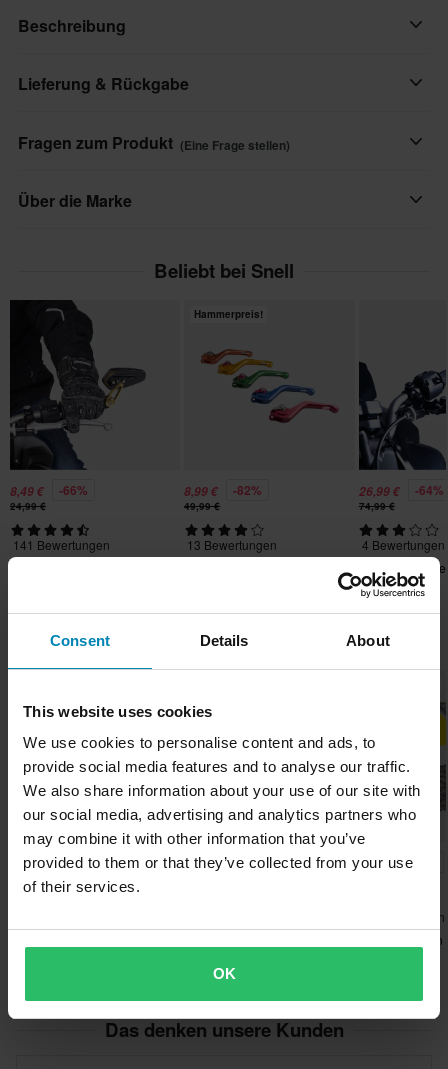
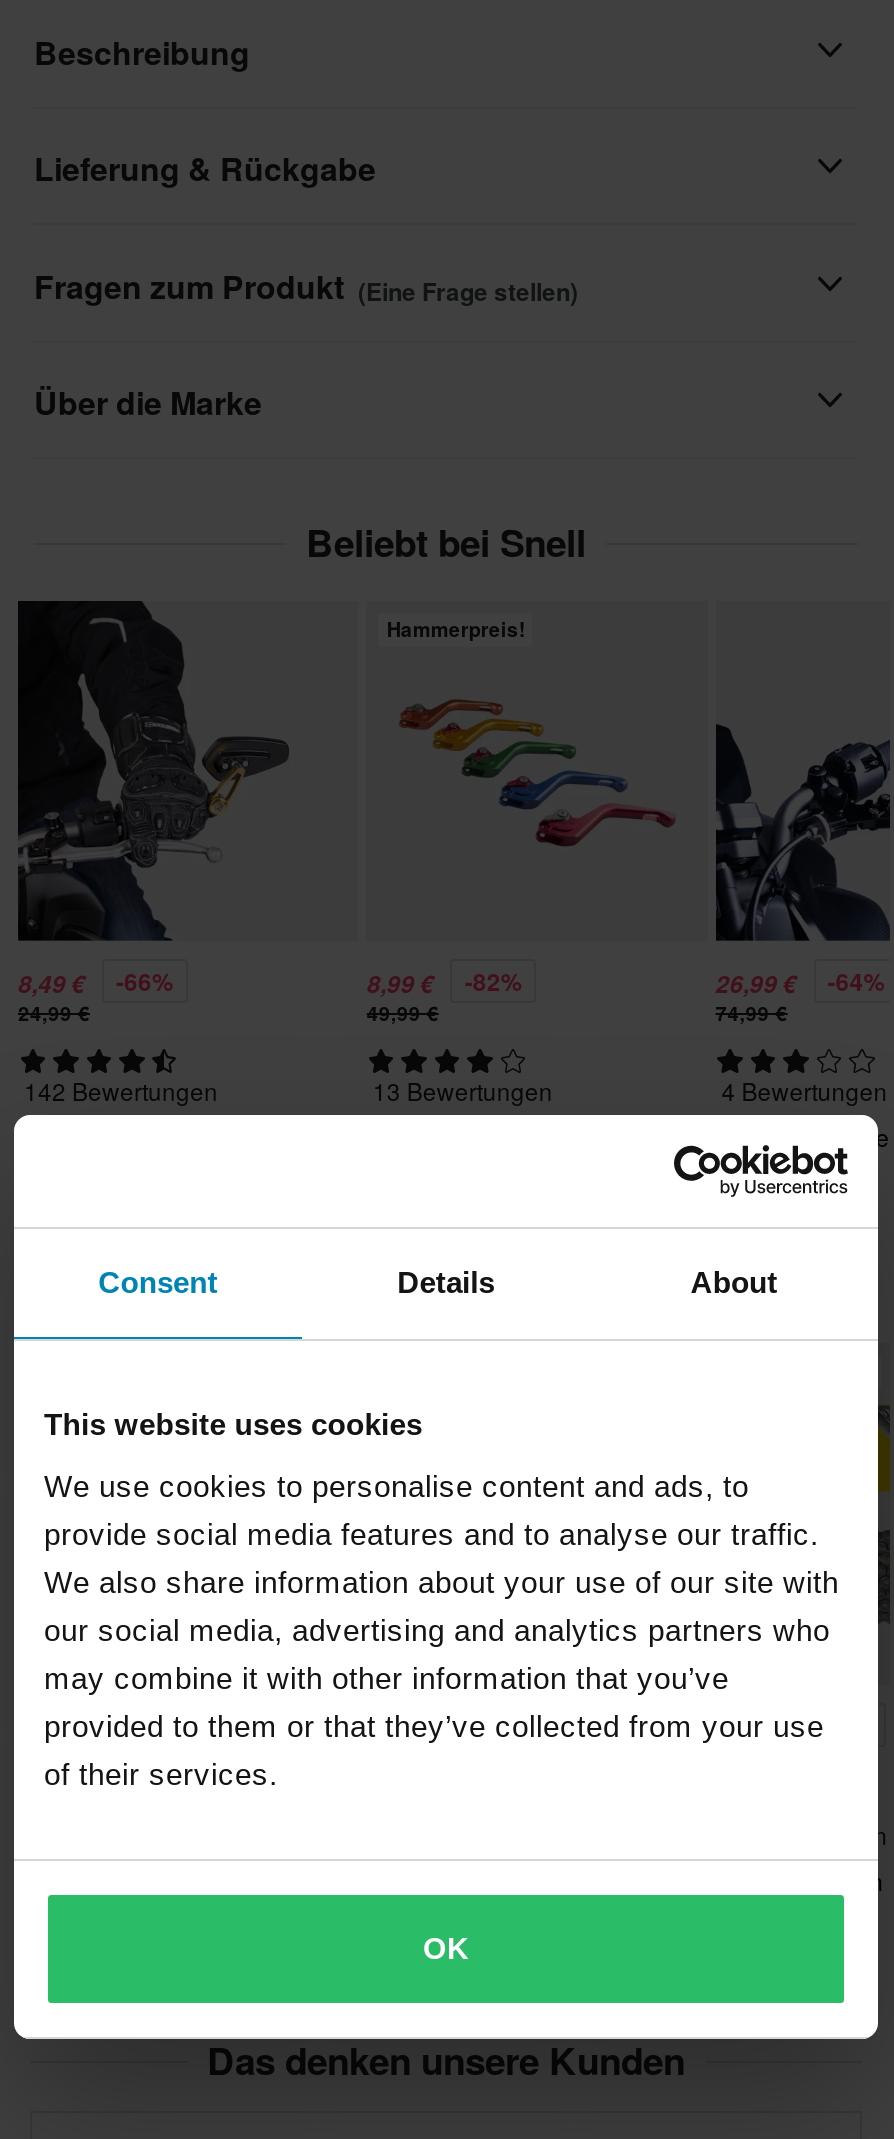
- 141 Bewertungen
+ 142 Bewertungen
